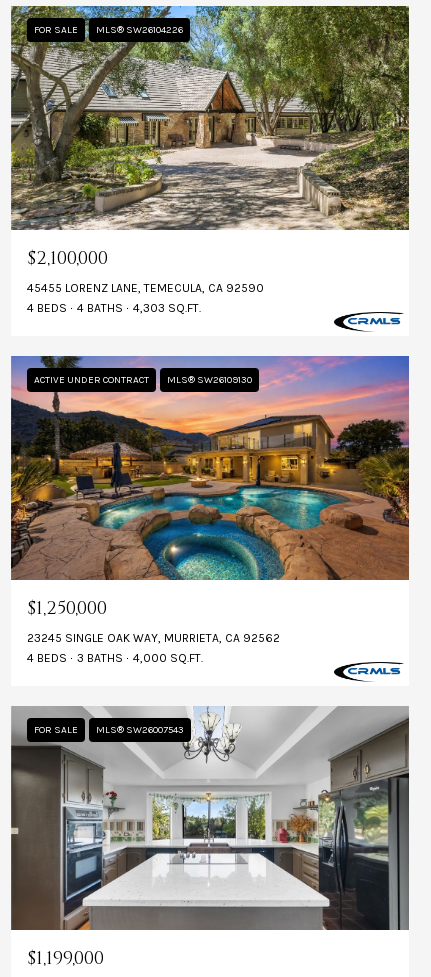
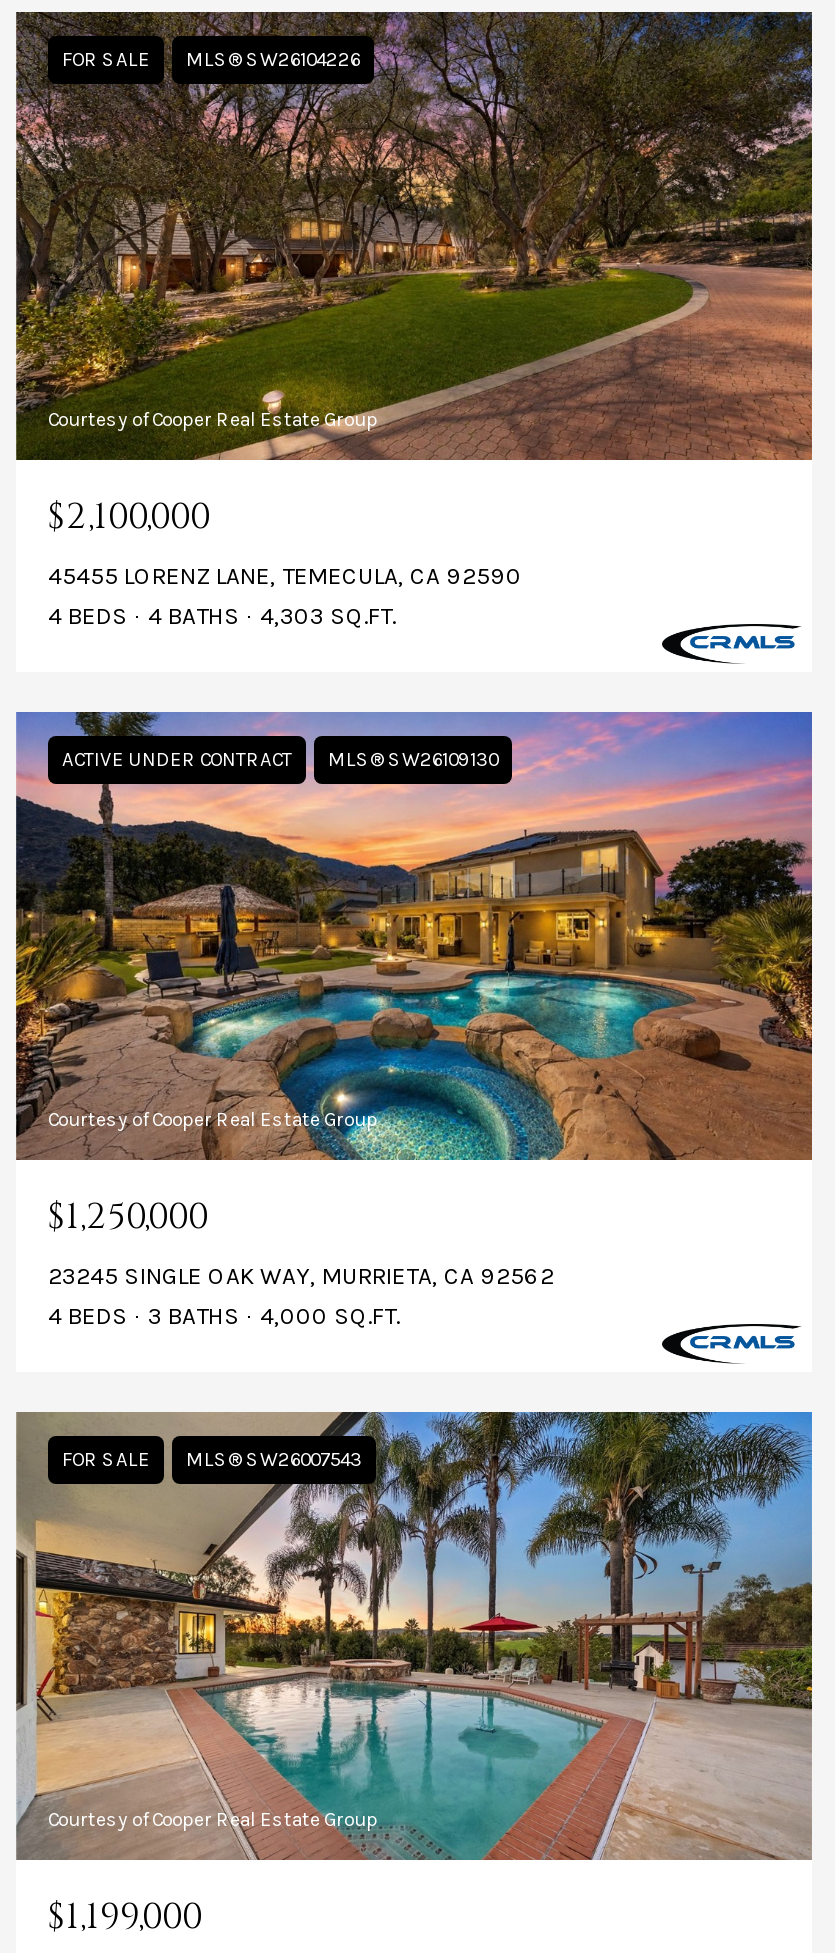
- [image]
+ [image]

+ Courtesy of Cooper Real Estate Group

+ Courtesy of Cooper Real Estate Group

- [image]
+ [image]

+ Courtesy of Cooper Real Estate Group
